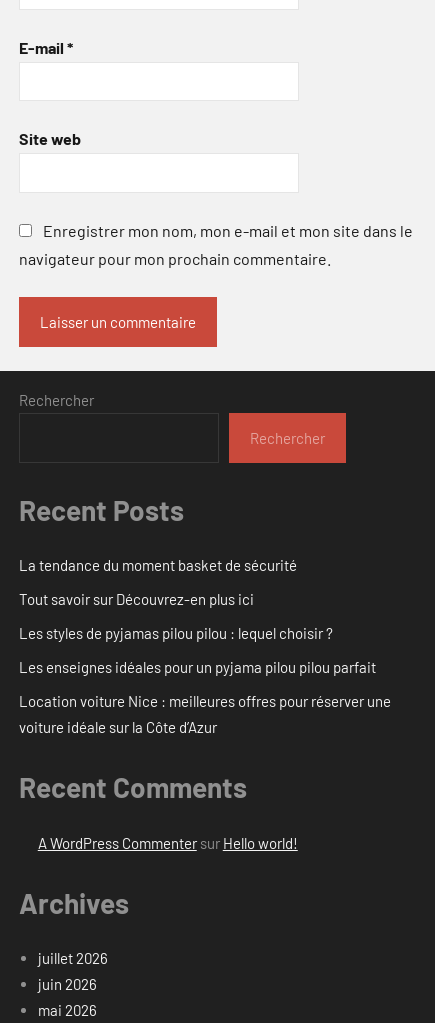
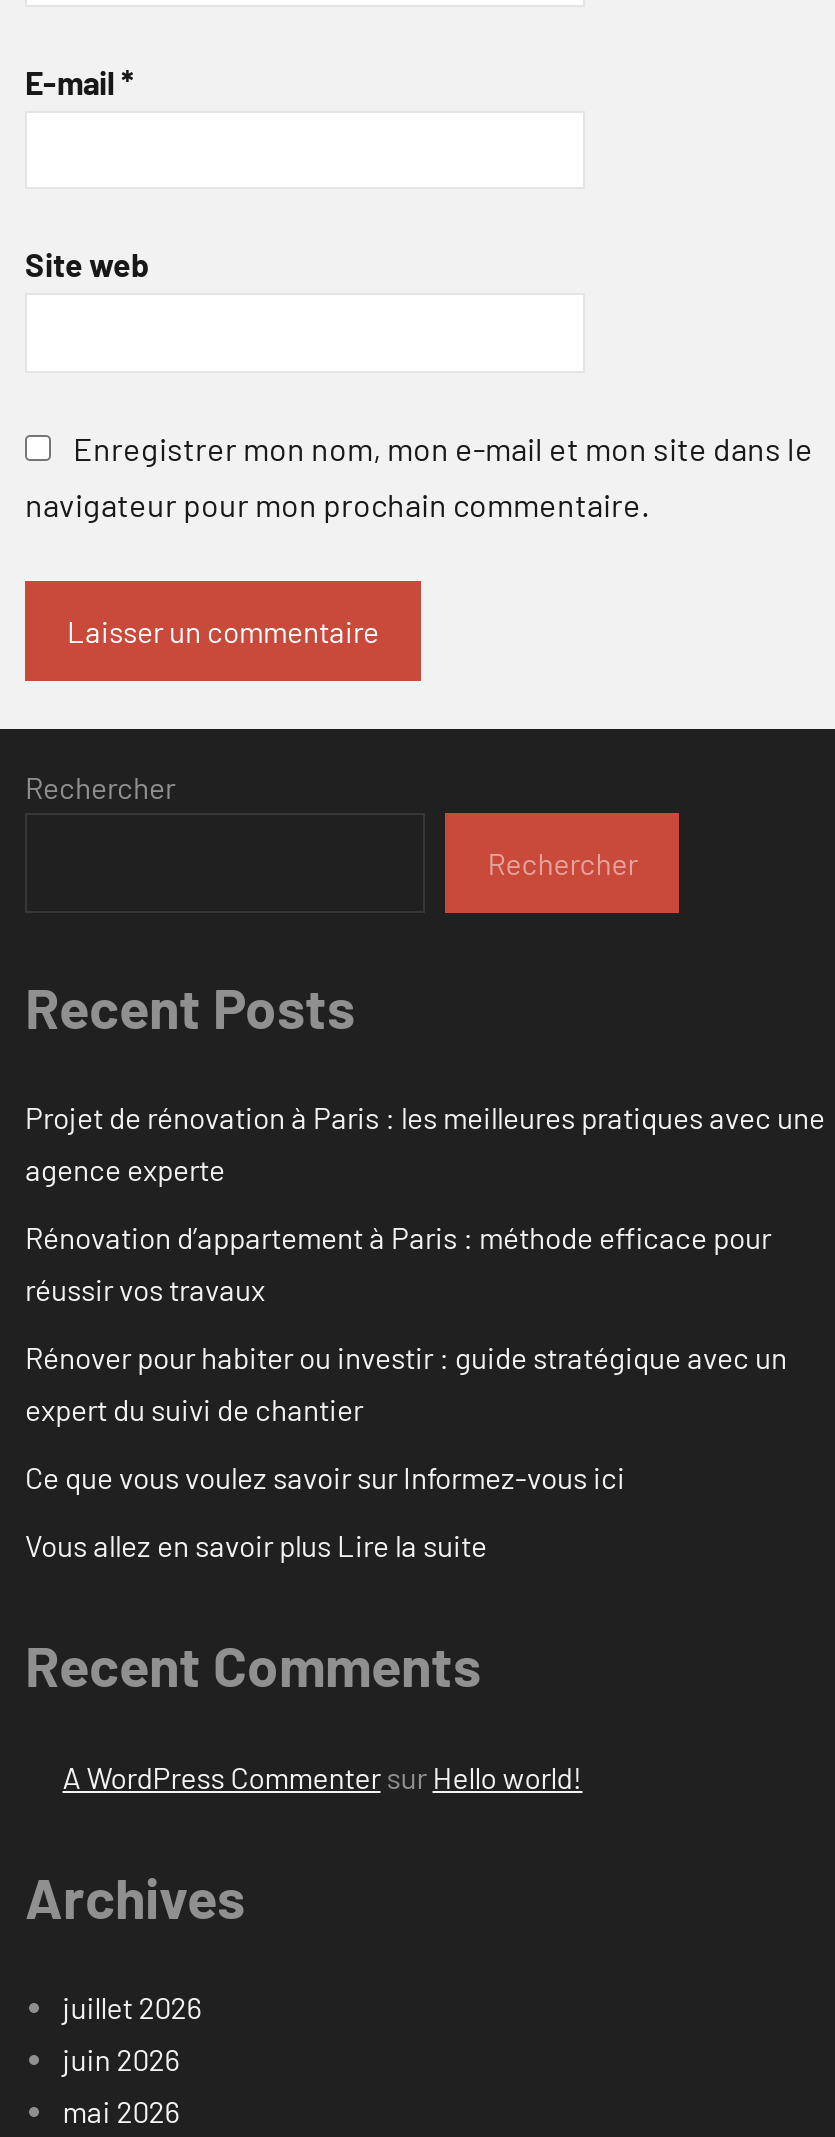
- La tendance du moment basket de sécurité
+ Projet de rénovation à Paris : les meilleures pratiques avec une
+ agence experte

- Tout savoir sur Découvrez-en plus ici
+ Rénovation d’appartement à Paris : méthode efficace pour
+ réussir vos travaux

- Les styles de pyjamas pilou pilou : lequel choisir ?
+ Rénover pour habiter ou investir : guide stratégique avec un
+ expert du suivi de chantier

- Les enseignes idéales pour un pyjama pilou pilou parfait
+ Ce que vous voulez savoir sur Informez-vous ici

- Location voiture Nice : meilleures offres pour réserver une
- voiture idéale sur la Côte d’Azur
+ Vous allez en savoir plus Lire la suite
